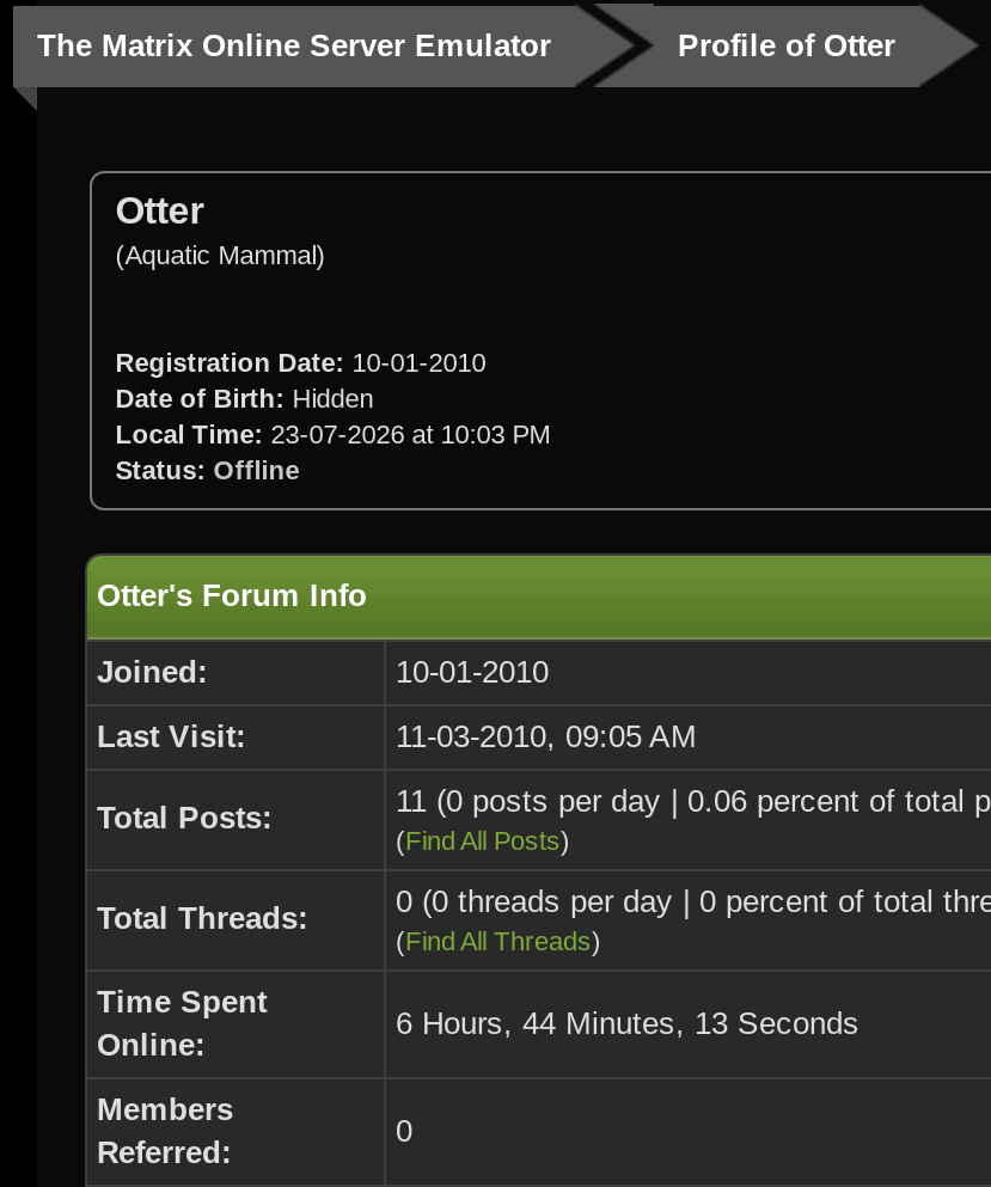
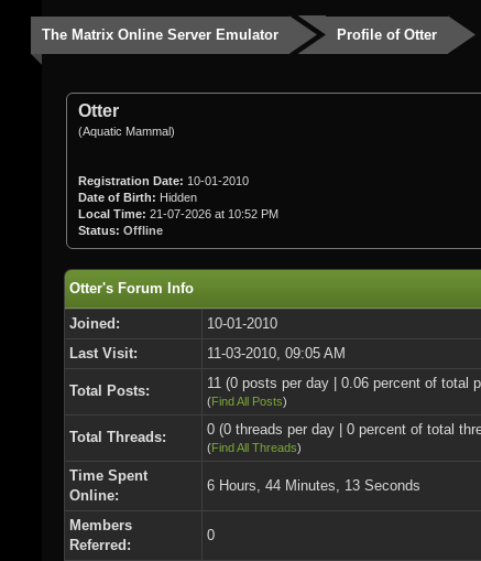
- Local Time: 23-07-2026 at 10:03 PM
+ Local Time: 21-07-2026 at 10:52 PM
